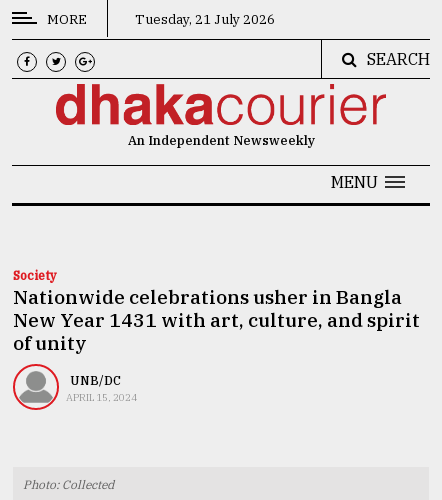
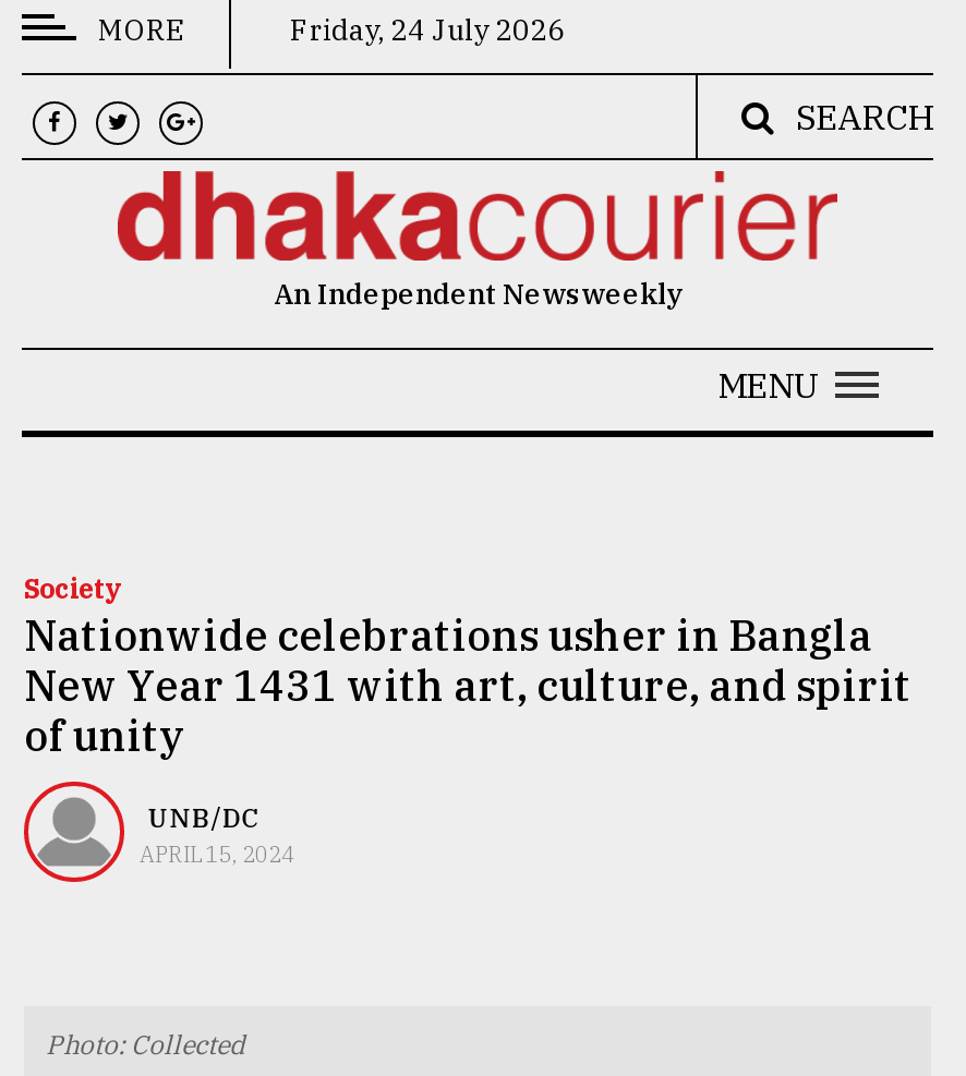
- Tuesday, 21 July 2026
+ Friday, 24 July 2026
